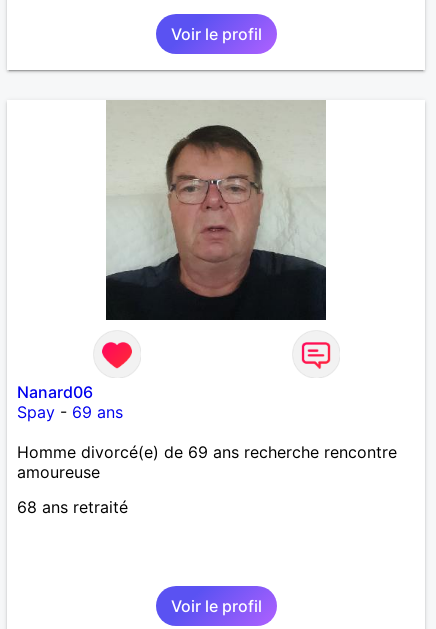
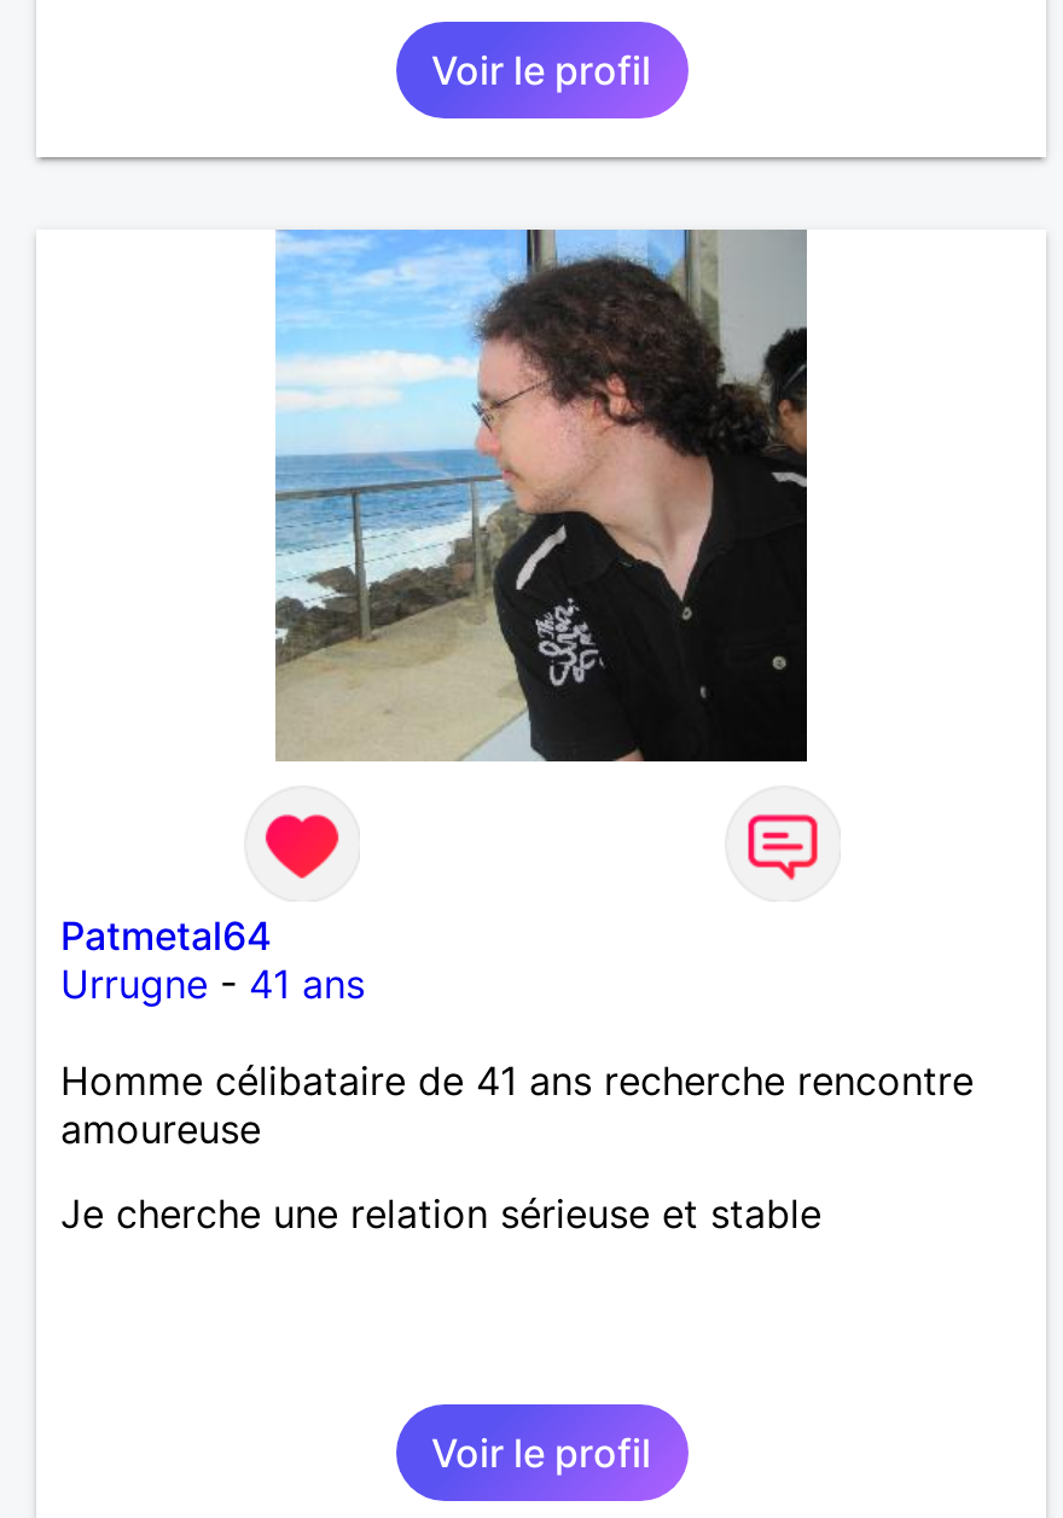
- [image]
+ [image]

- Nanard06
- Spay - 69 ans
+ Patmetal64
+ Urrugne - 41 ans

- Homme divorcé(e) de 69 ans recherche rencontre
+ Homme célibataire de 41 ans recherche rencontre

- 68 ans retraité
+ Je cherche une relation sérieuse et stable
